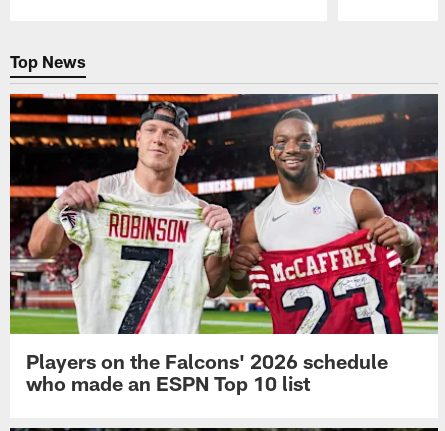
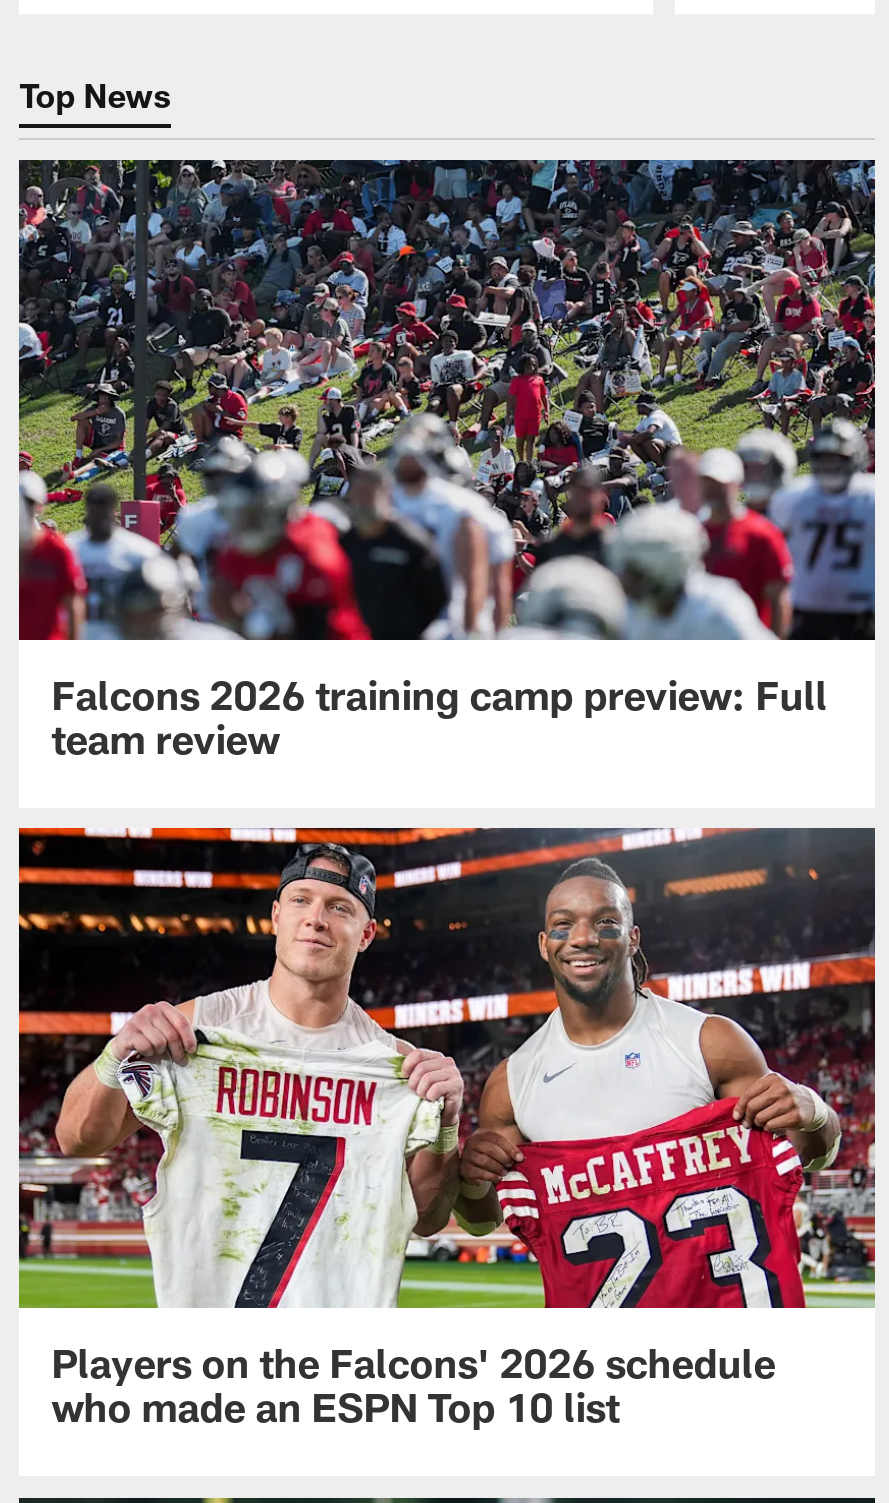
+ [image]
+ Falcons 2026 training camp preview: Full
+ team review
